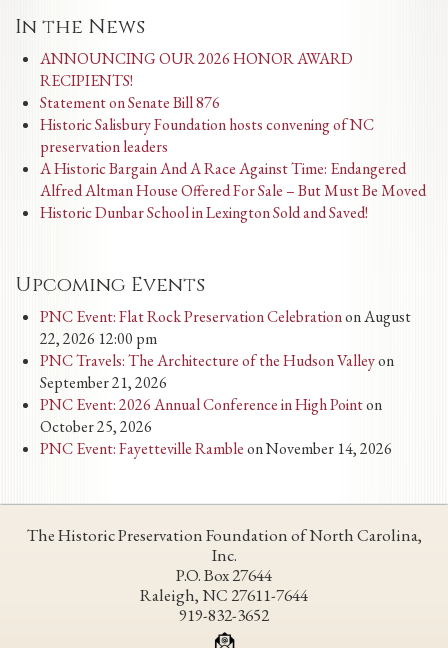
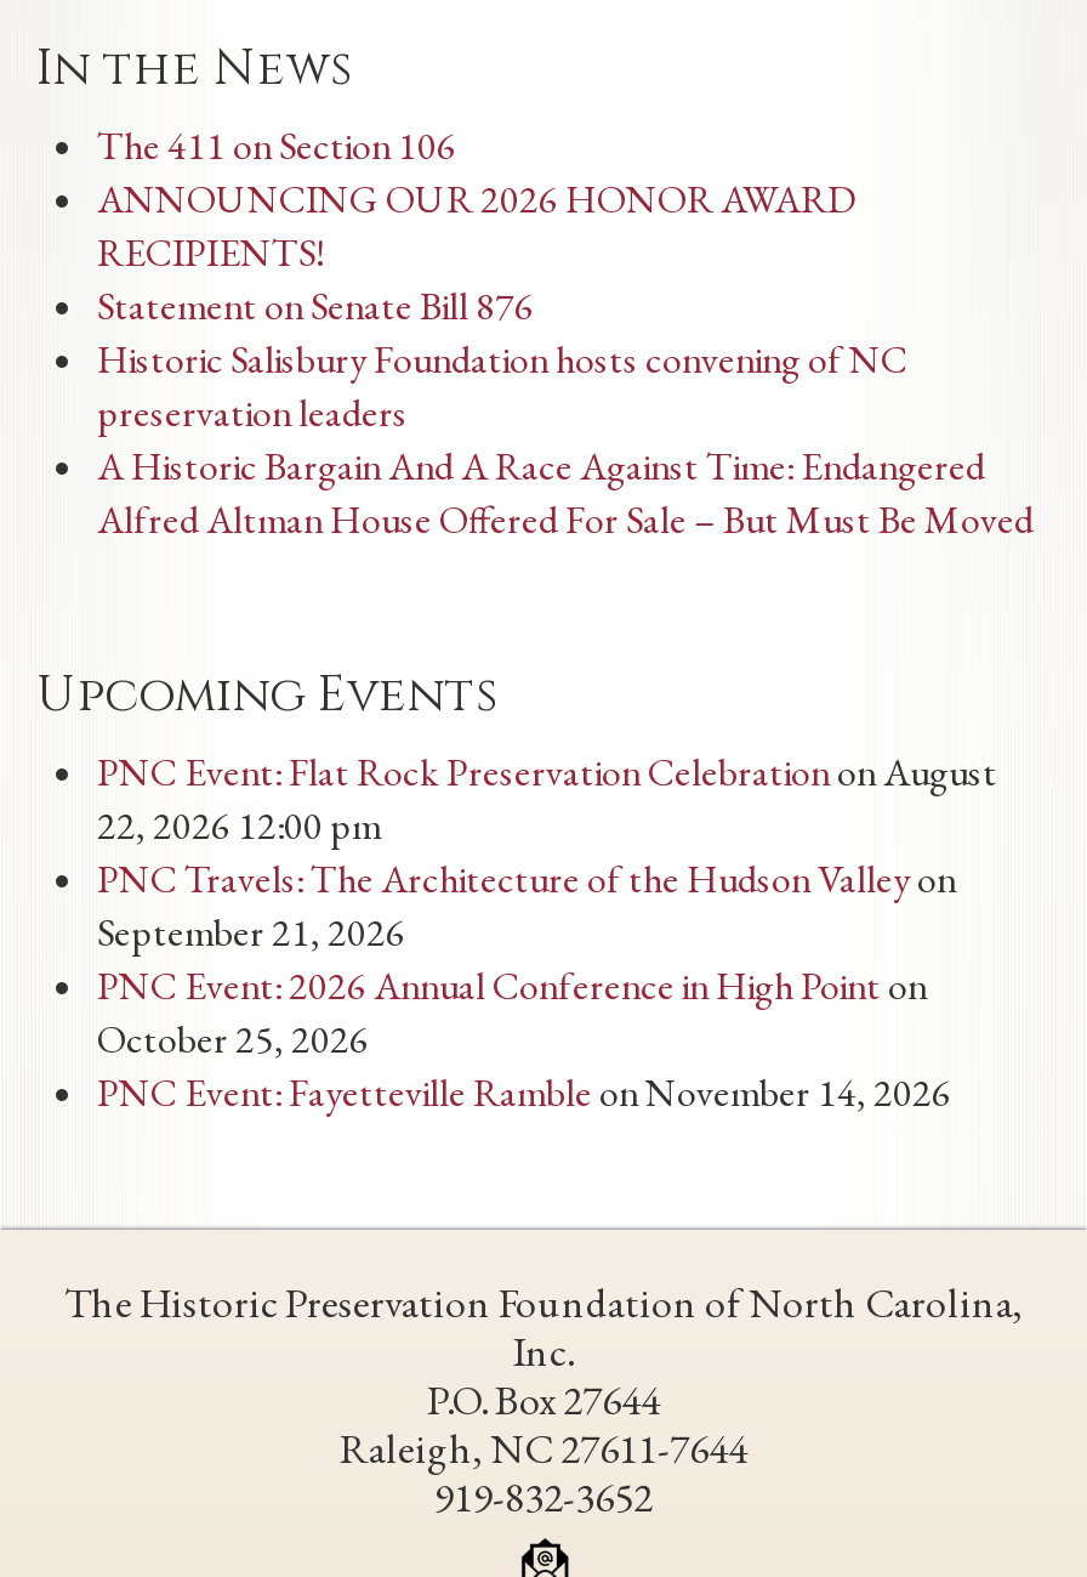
+ The 411 on Section 106

moved down: ANNOUNCING OUR 2026 HONOR AWARD | RECIPIENTS! | Statement on Senate Bill 876 | Historic Salisbury Foundation hosts convening of NC | preservation leaders | A Historic Bargain And A Race Against Time: Endangered | Alfred Altman House Offered For Sale – But Must Be Moved

- Historic Dunbar School in Lexington Sold and Saved!
